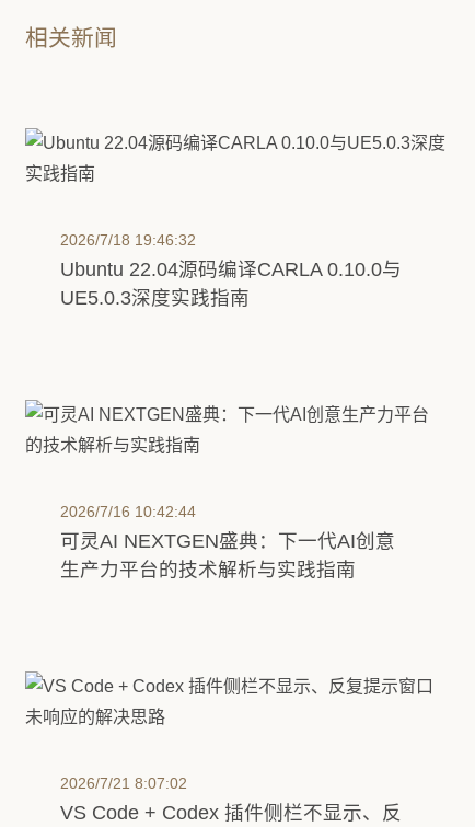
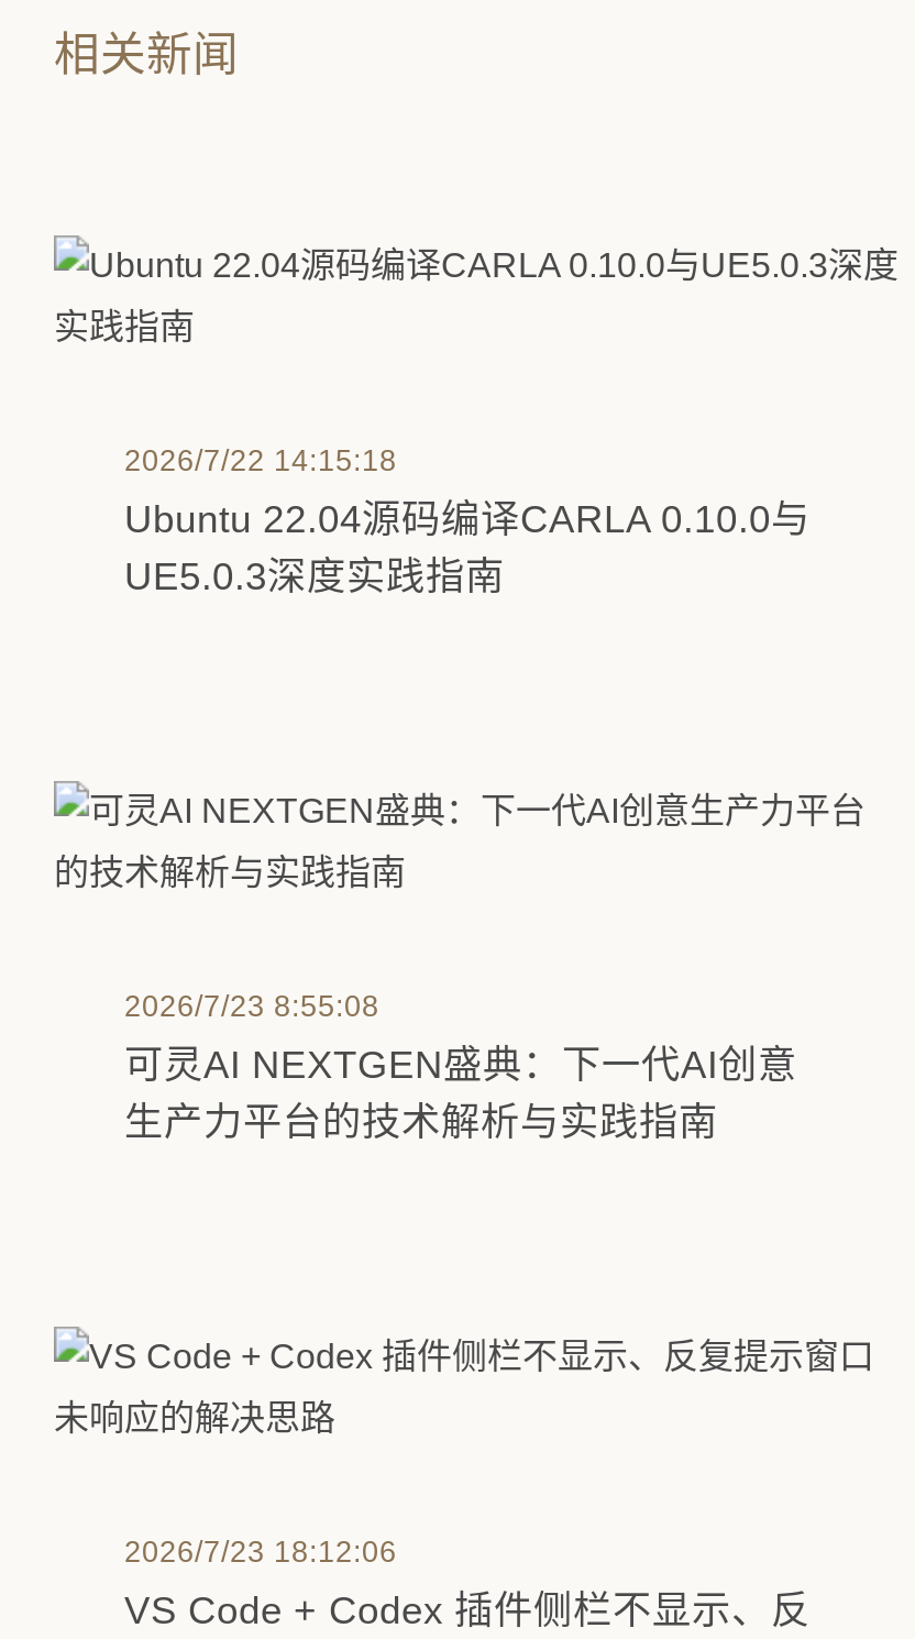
- 2026/7/18 19:46:32
+ 2026/7/22 14:15:18

- 2026/7/16 10:42:44
+ 2026/7/23 8:55:08

- 2026/7/21 8:07:02
+ 2026/7/23 18:12:06
